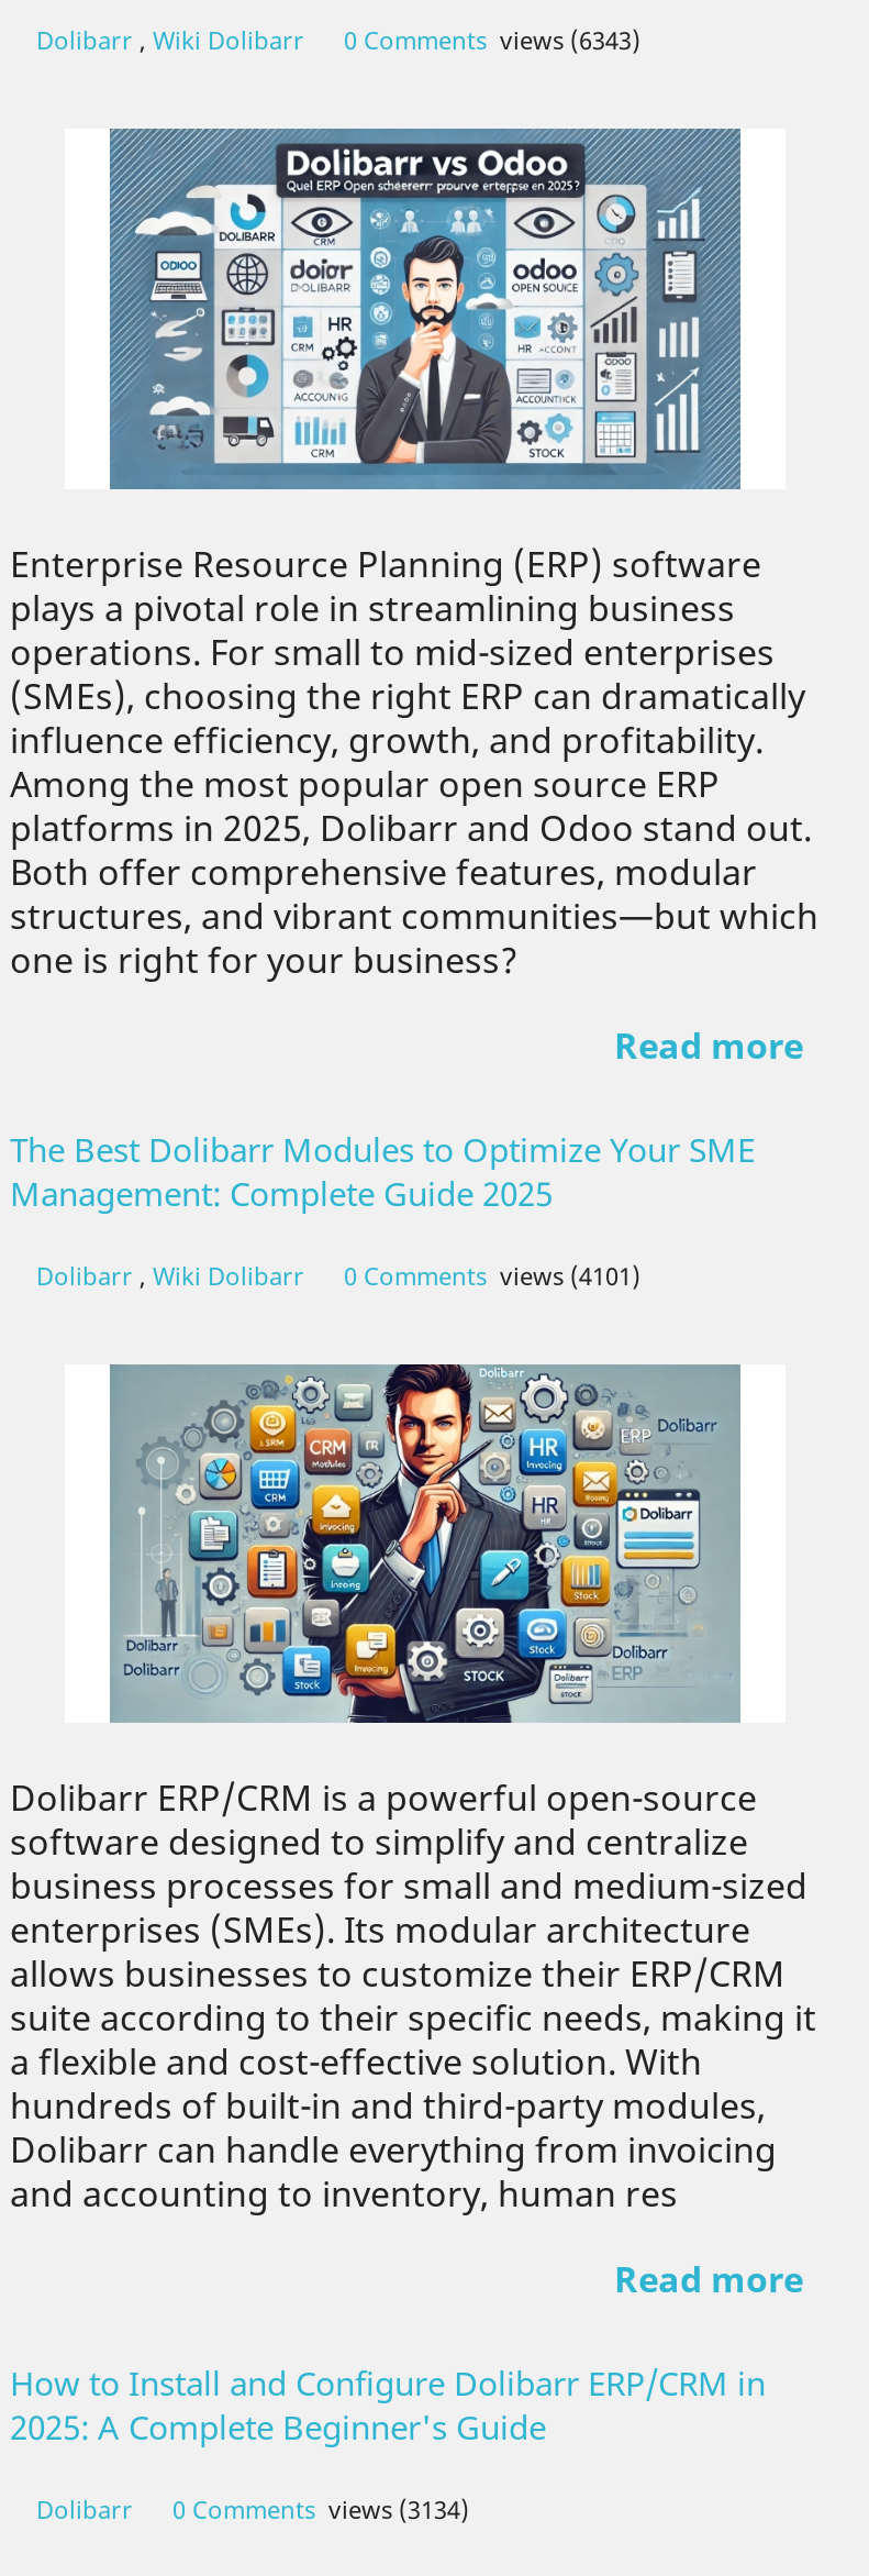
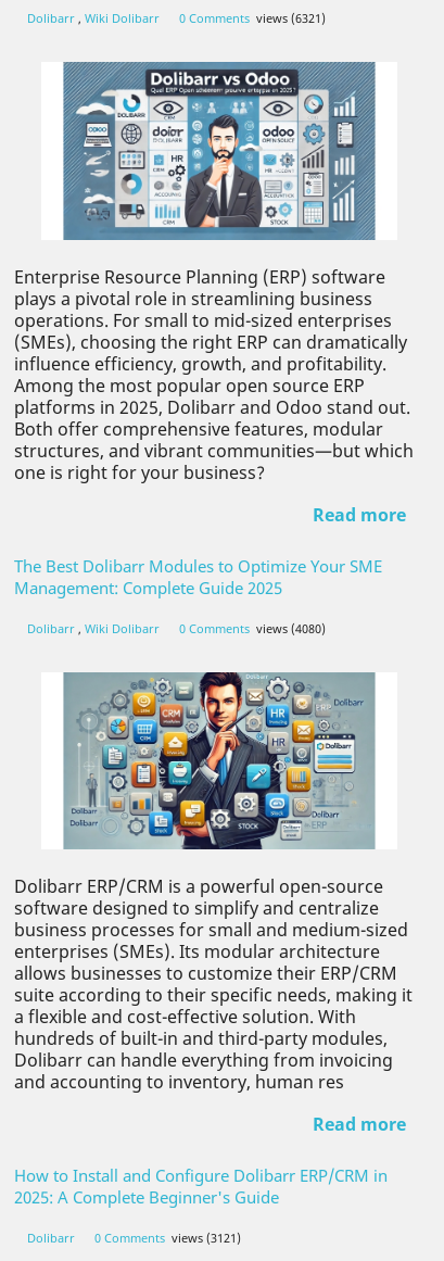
- 0 Comments views (6343)
+ 0 Comments views (6321)

- 0 Comments views (4101)
+ 0 Comments views (4080)

- 0 Comments views (3134)
+ 0 Comments views (3121)
